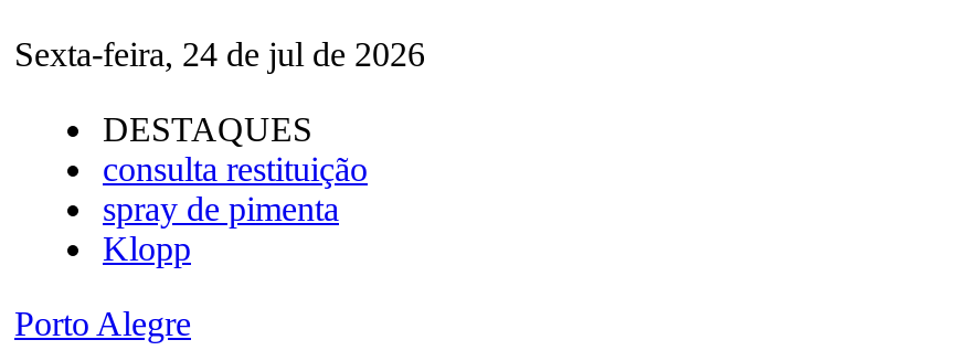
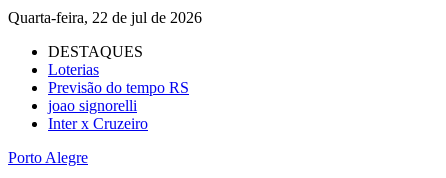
- Sexta-feira, 24 de jul de 2026
+ Quarta-feira, 22 de jul de 2026

- consulta restituição
- spray de pimenta
- Klopp
+ Loterias
+ Previsão do tempo RS
+ joao signorelli
+ Inter x Cruzeiro
